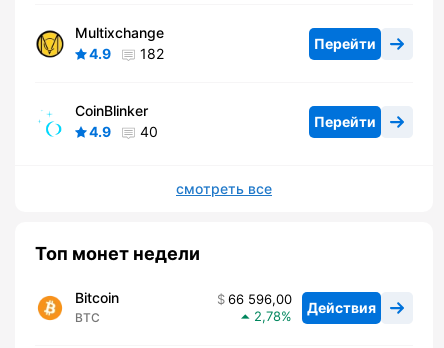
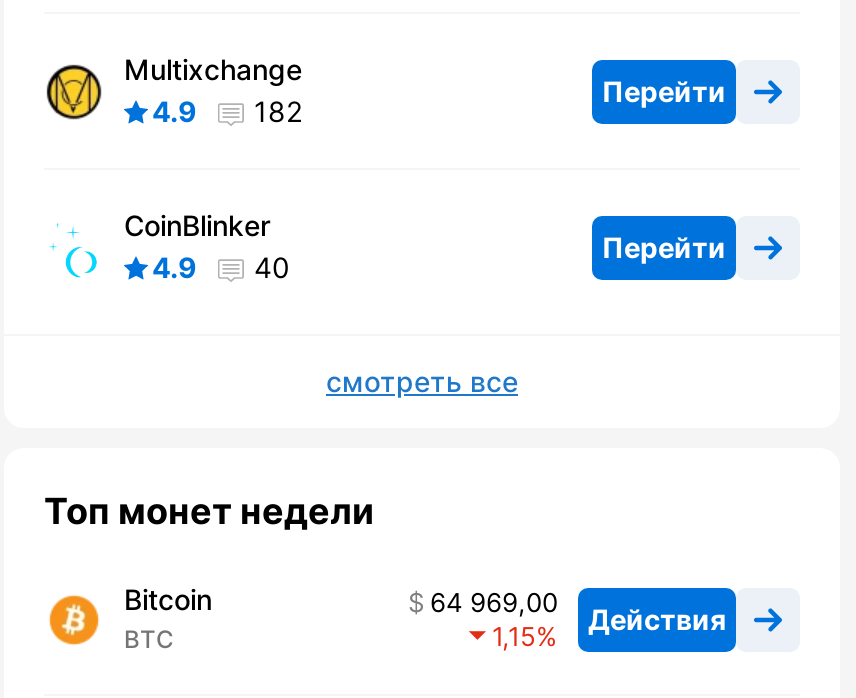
- 66 596,00 Действия
+ 64 969,00 Действия

- 2,78
+ 1,15
